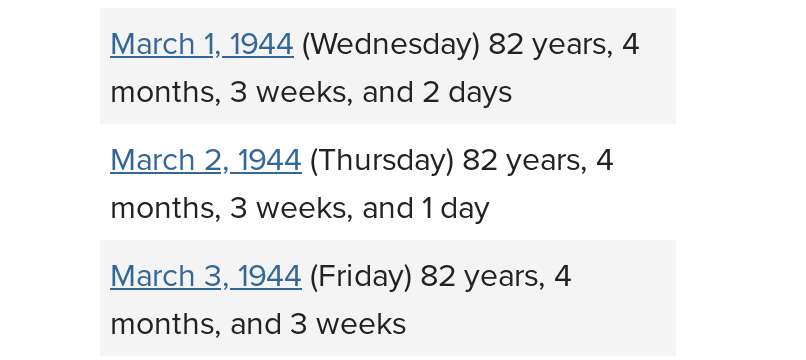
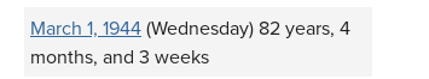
- months, 3 weeks, and 2 days
- March 2, 1944 (Thursday) 82 years, 4
- months, 3 weeks, and 1 day
- March 3, 1944 (Friday) 82 years, 4
